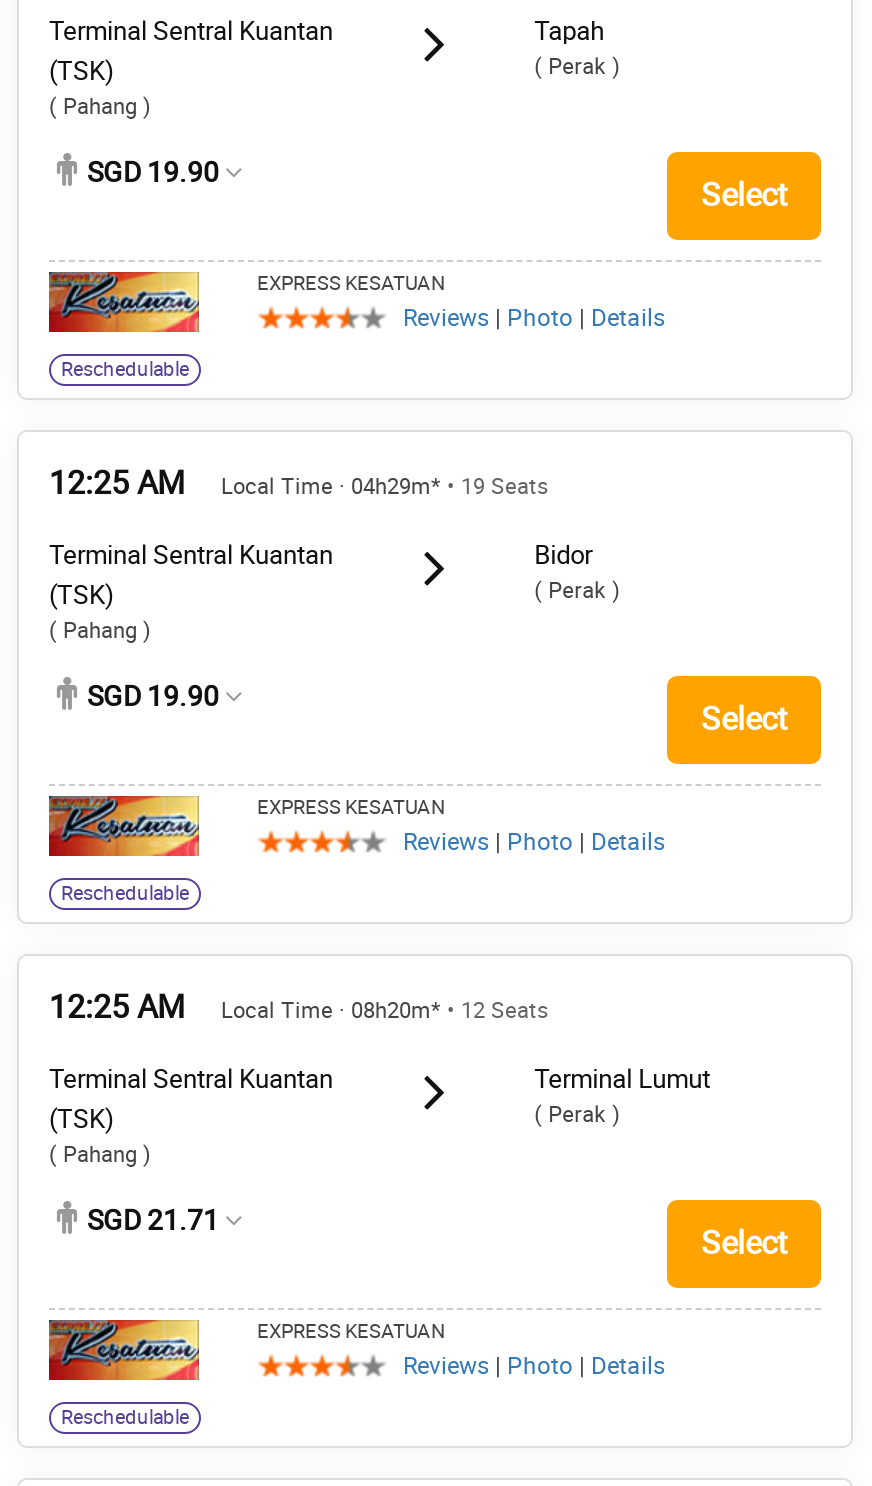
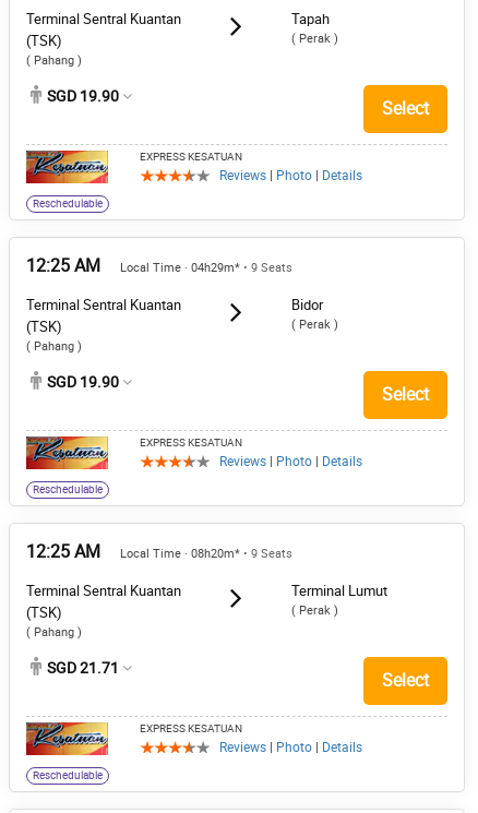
- Local Time · 04h29m* • 19 Seats
+ Local Time · 04h29m* • 9 Seats

- Local Time · 08h20m* • 12 Seats
+ Local Time · 08h20m* • 9 Seats
